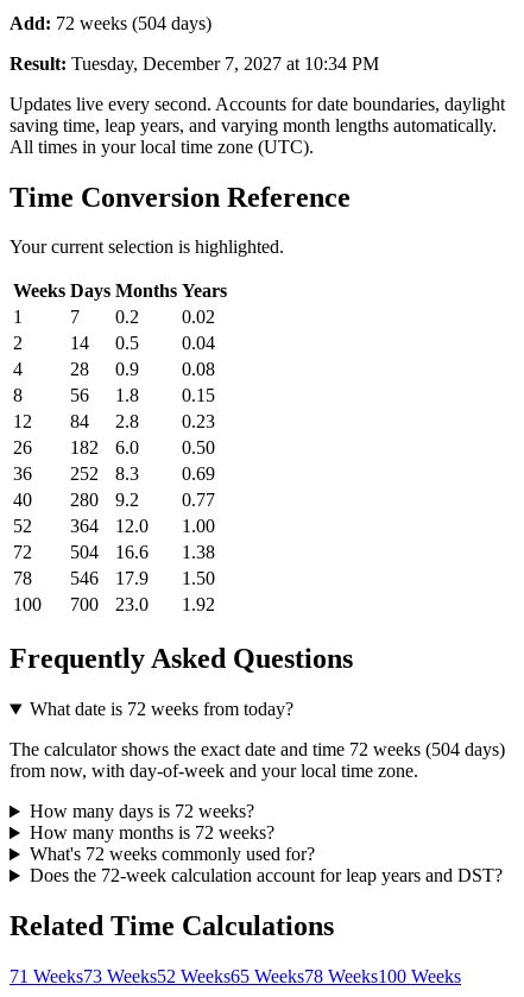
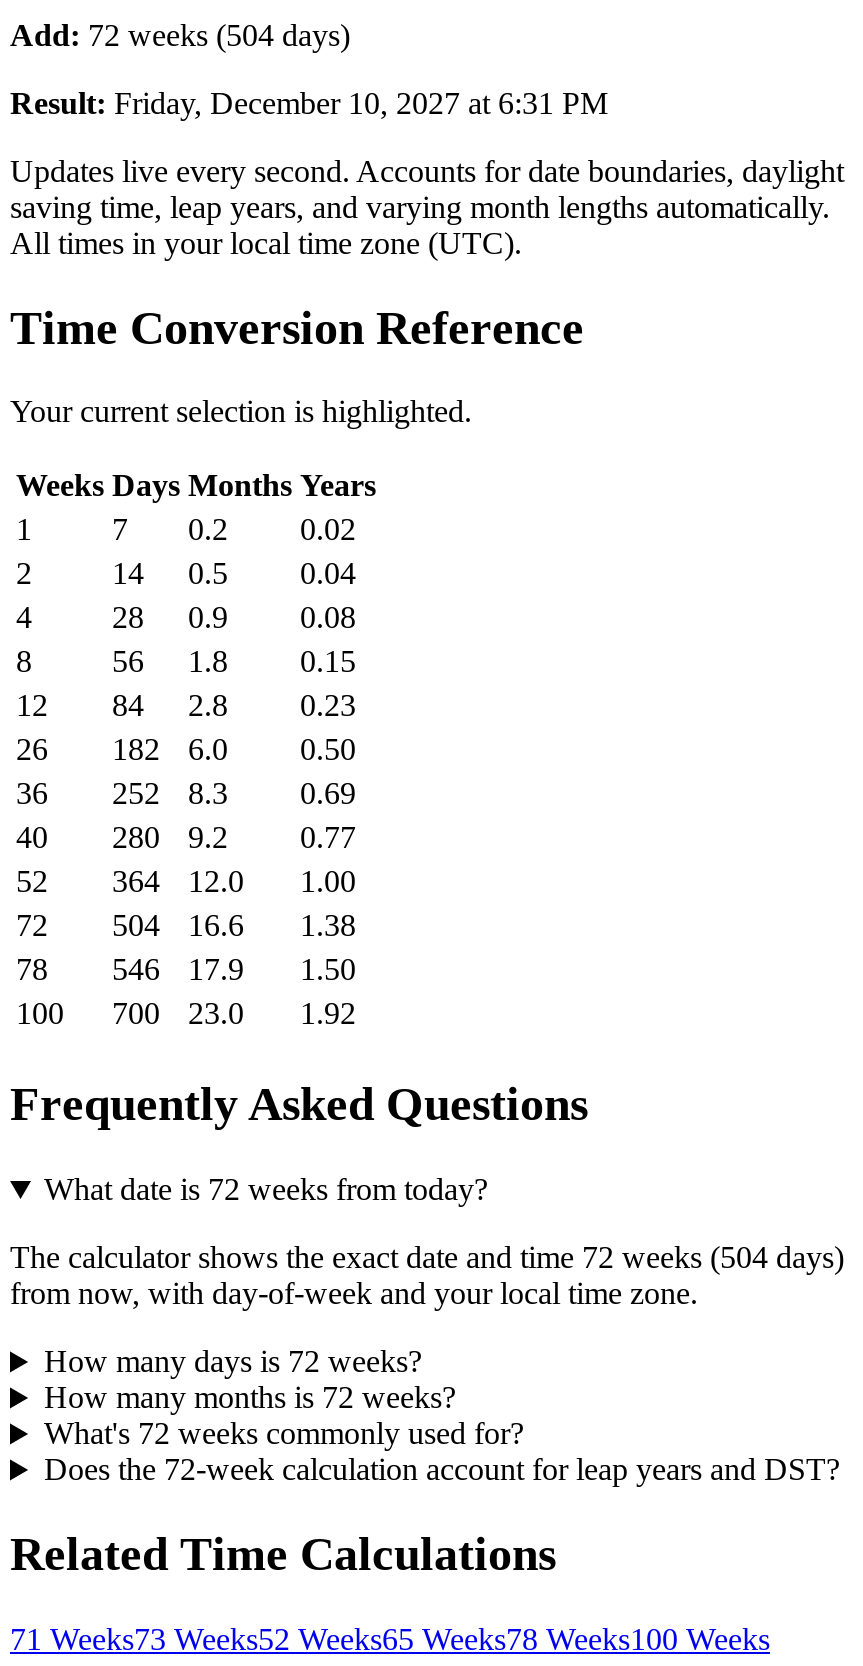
- Result: Tuesday, December 7, 2027 at 10:34 PM
+ Result: Friday, December 10, 2027 at 6:31 PM
